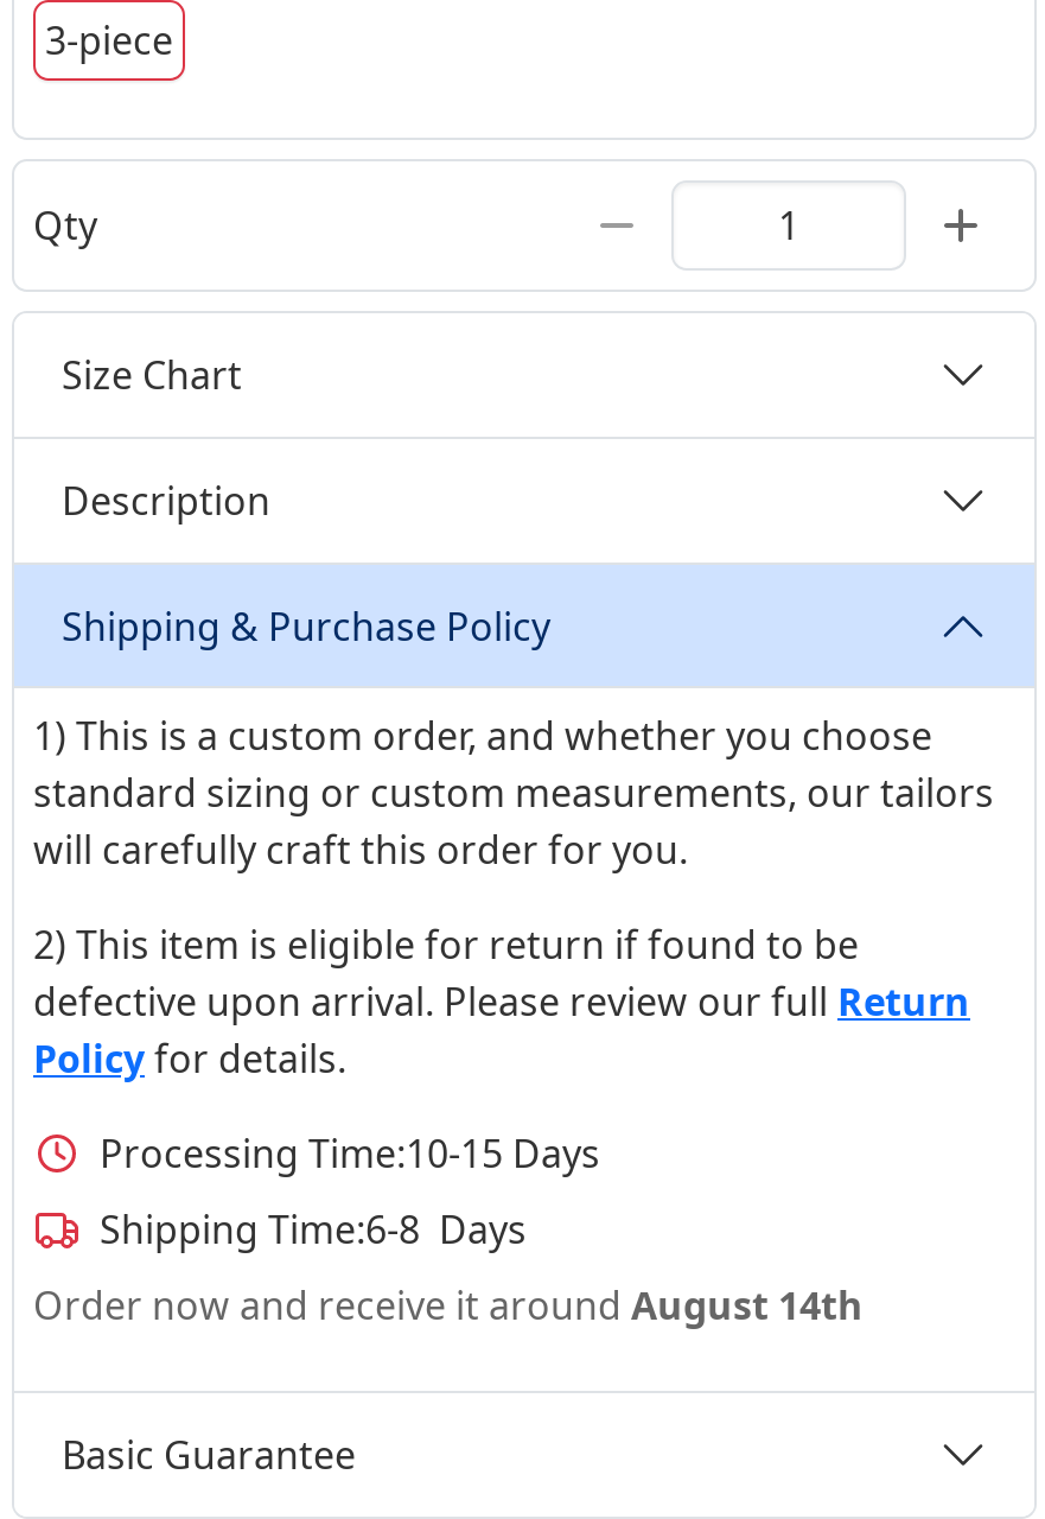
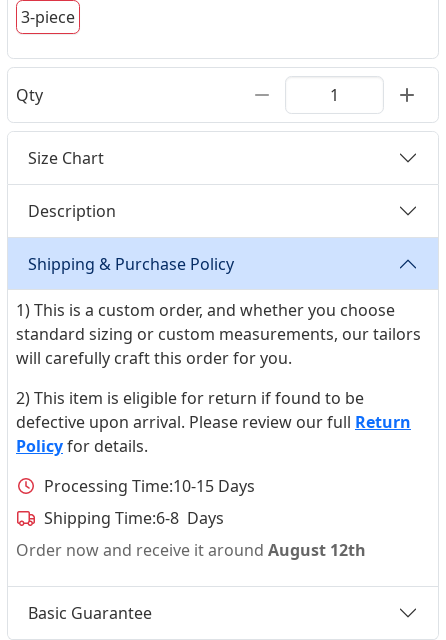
- Order now and receive it around August 14th
+ Order now and receive it around August 12th
